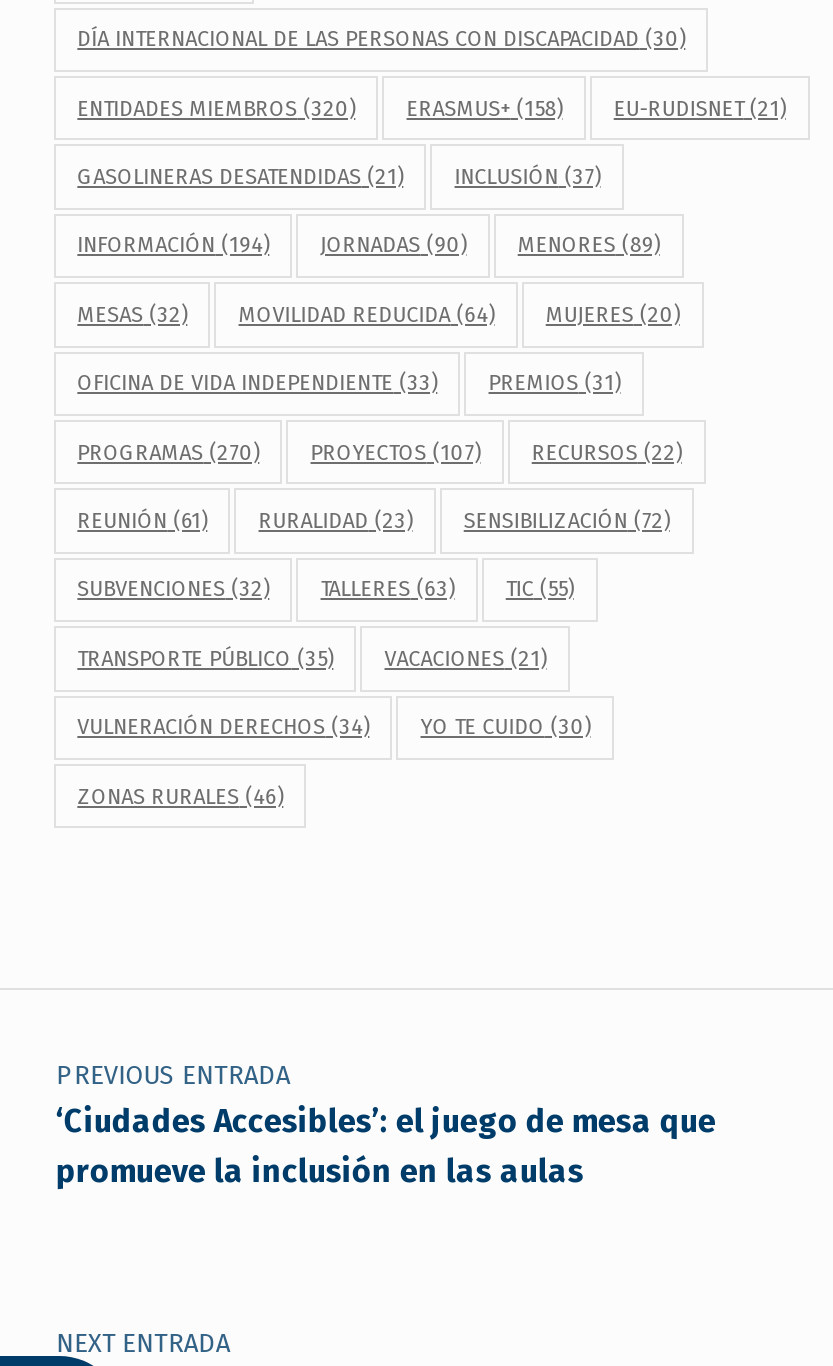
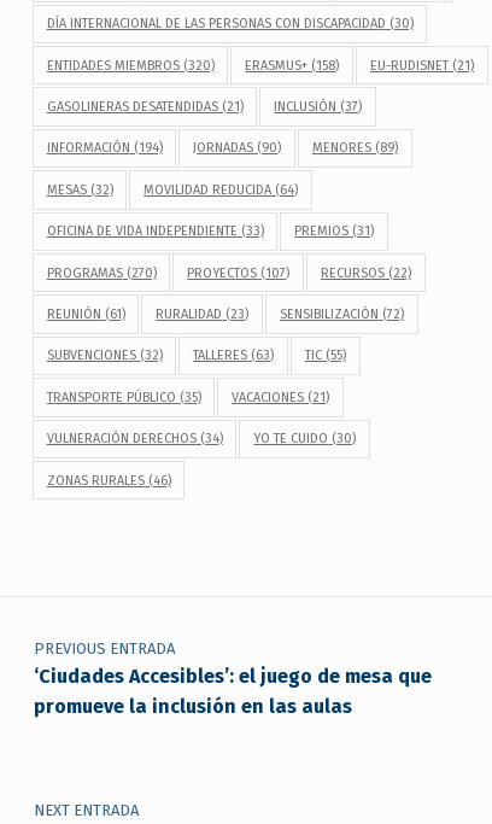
- MUJERES (20)
